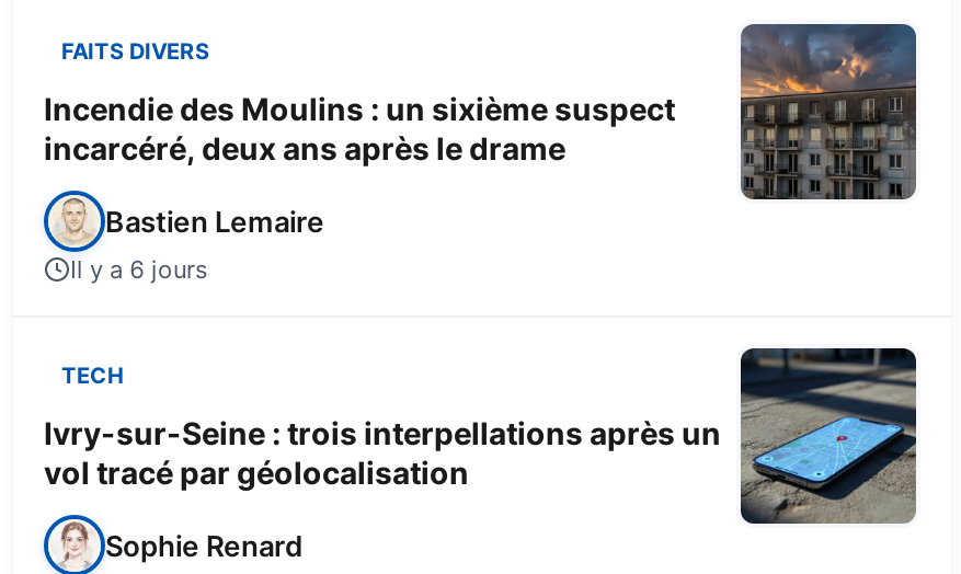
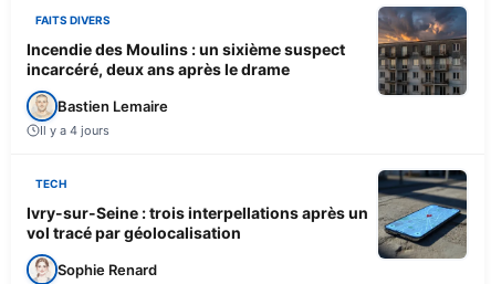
- Il y a 6 jours
+ Il y a 4 jours
